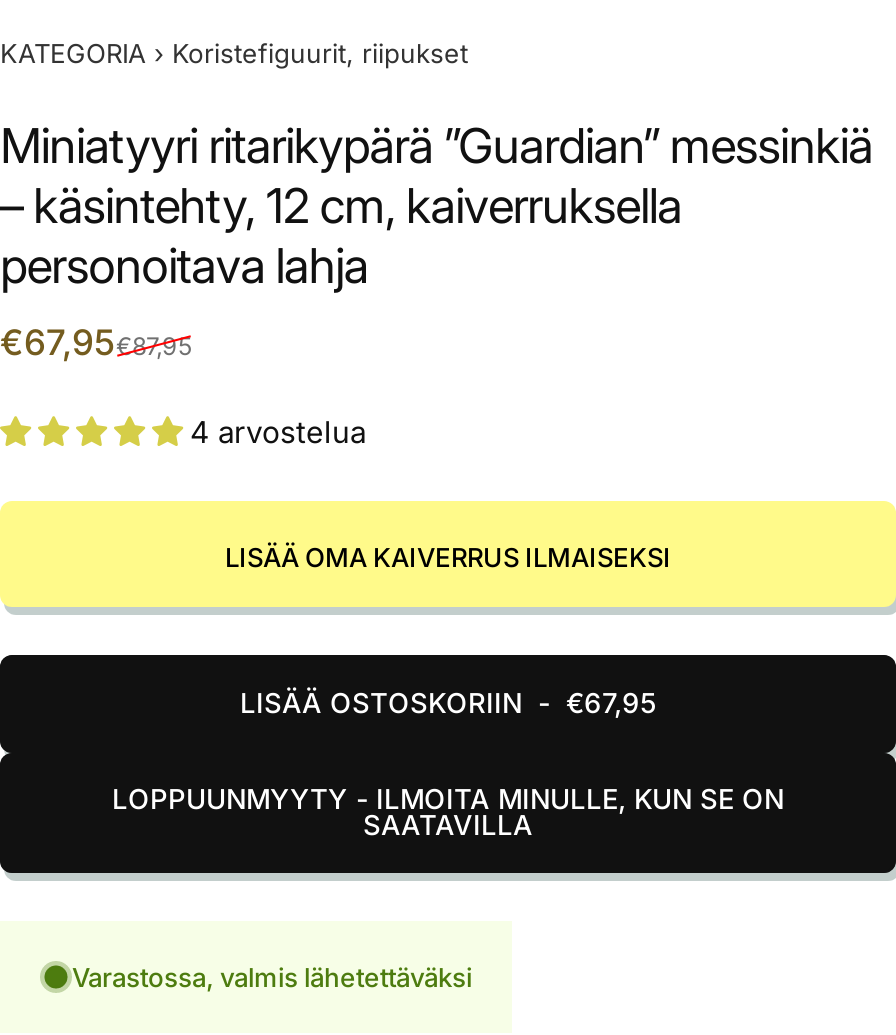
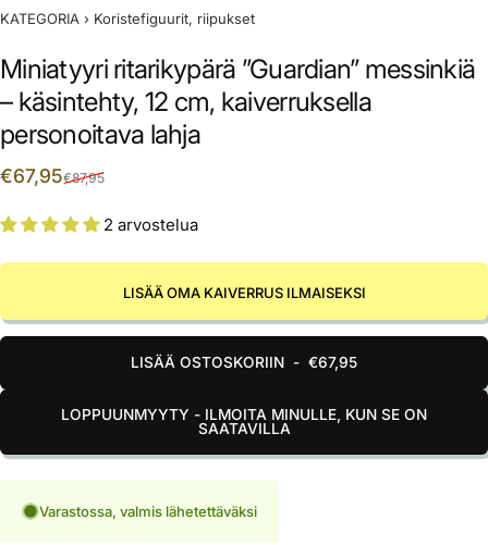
- 4 arvostelua
+ 2 arvostelua
